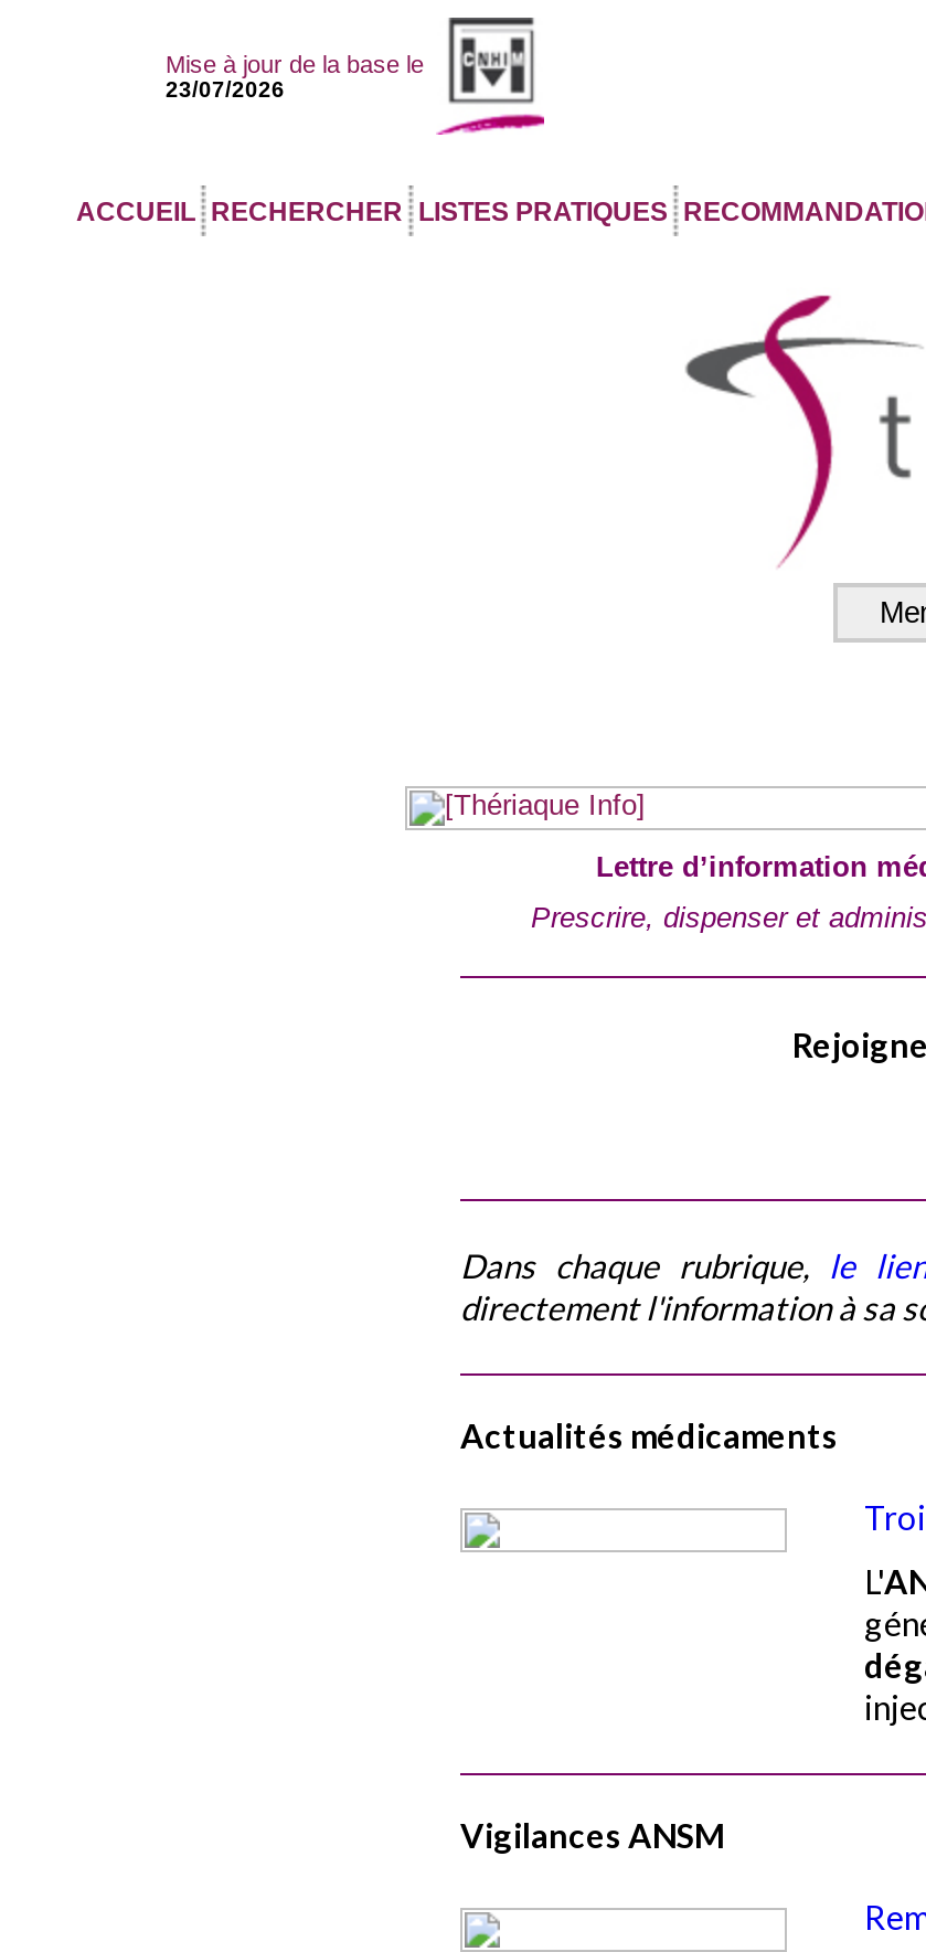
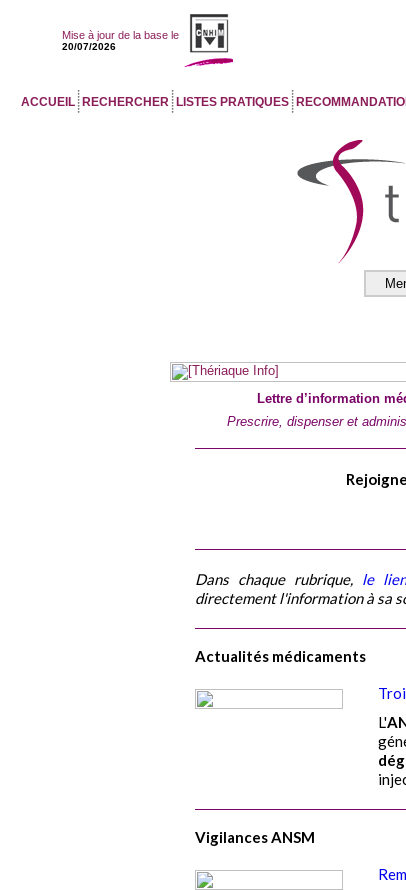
- 23/07/2026
+ 20/07/2026
